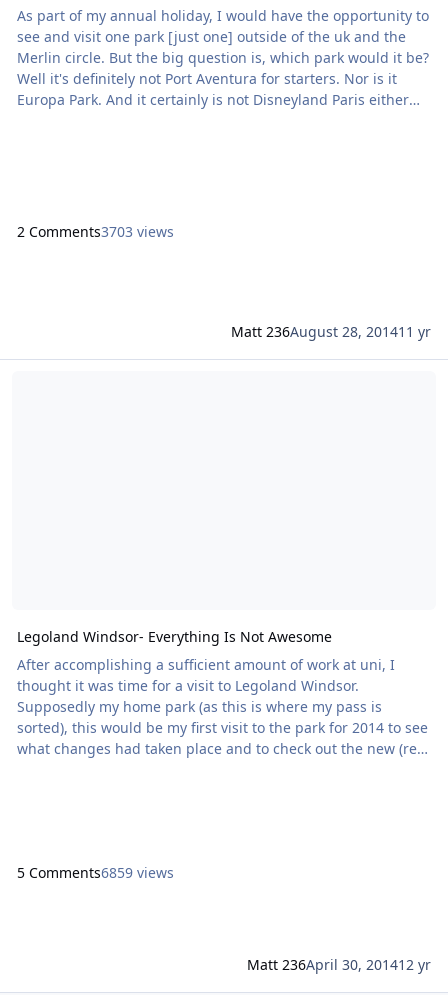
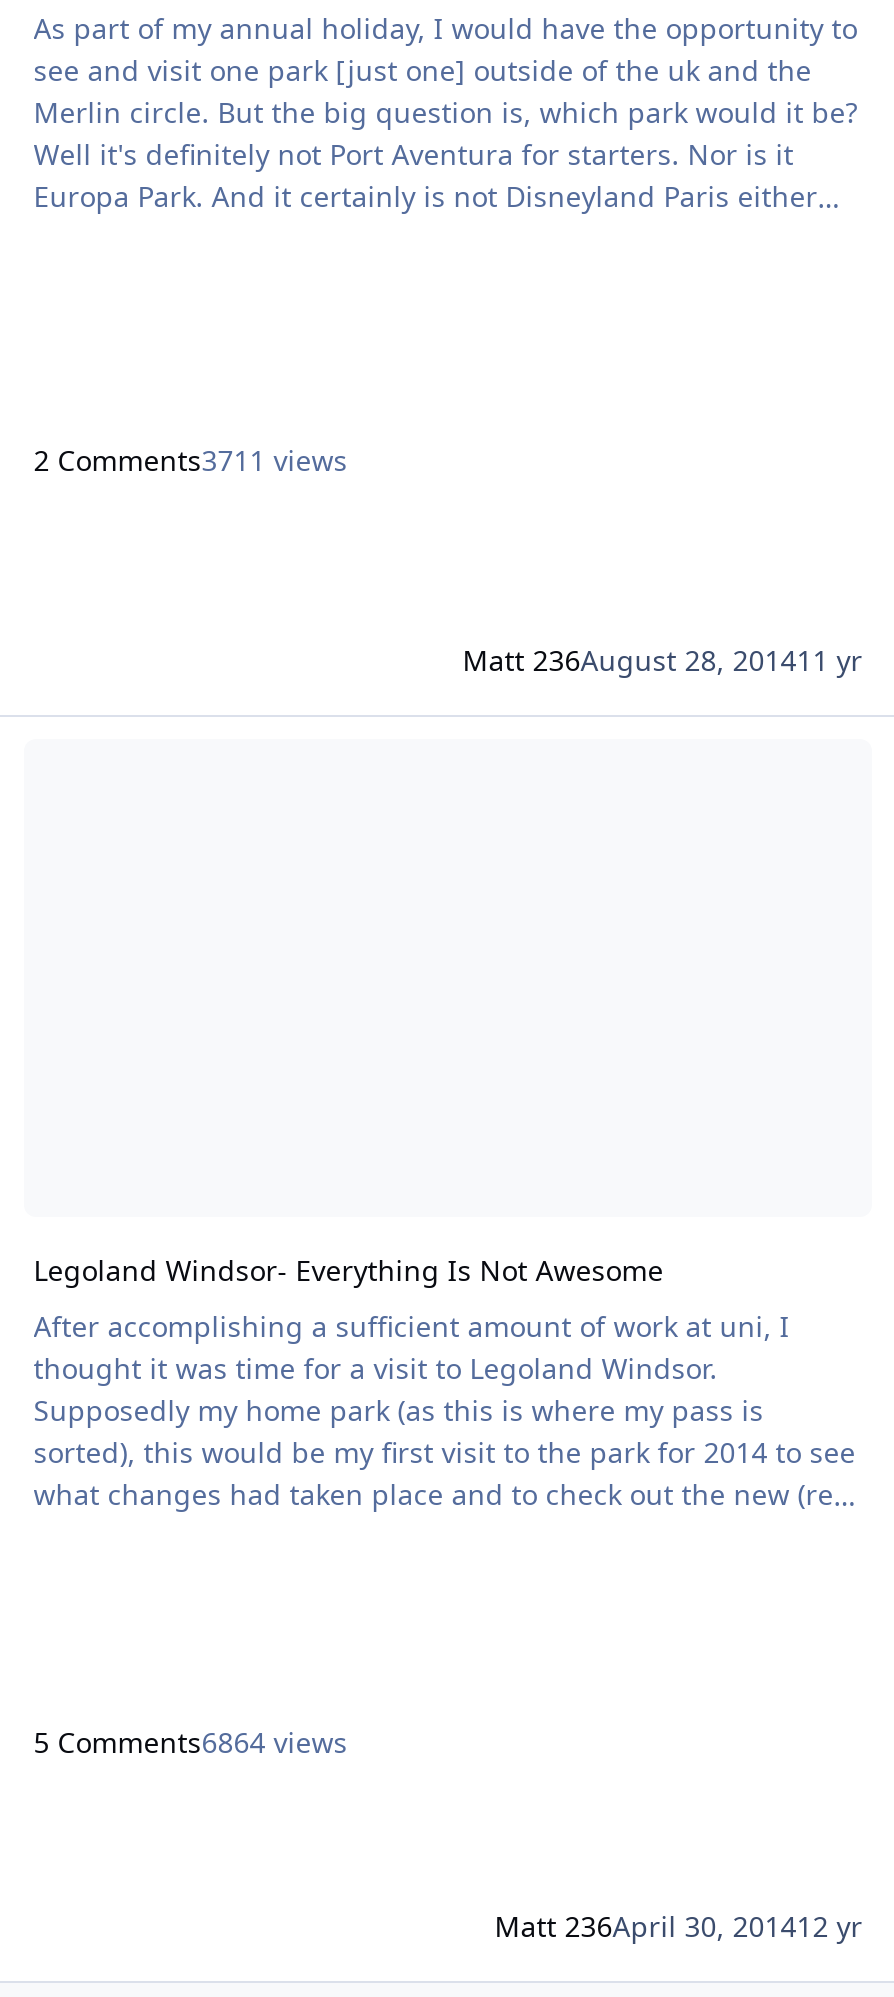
- 2 Comments3703 views
+ 2 Comments3711 views

- 5 Comments6859 views
+ 5 Comments6864 views
